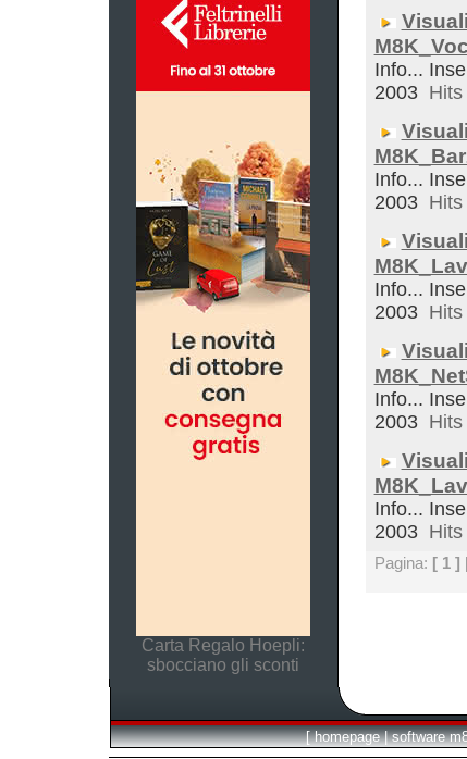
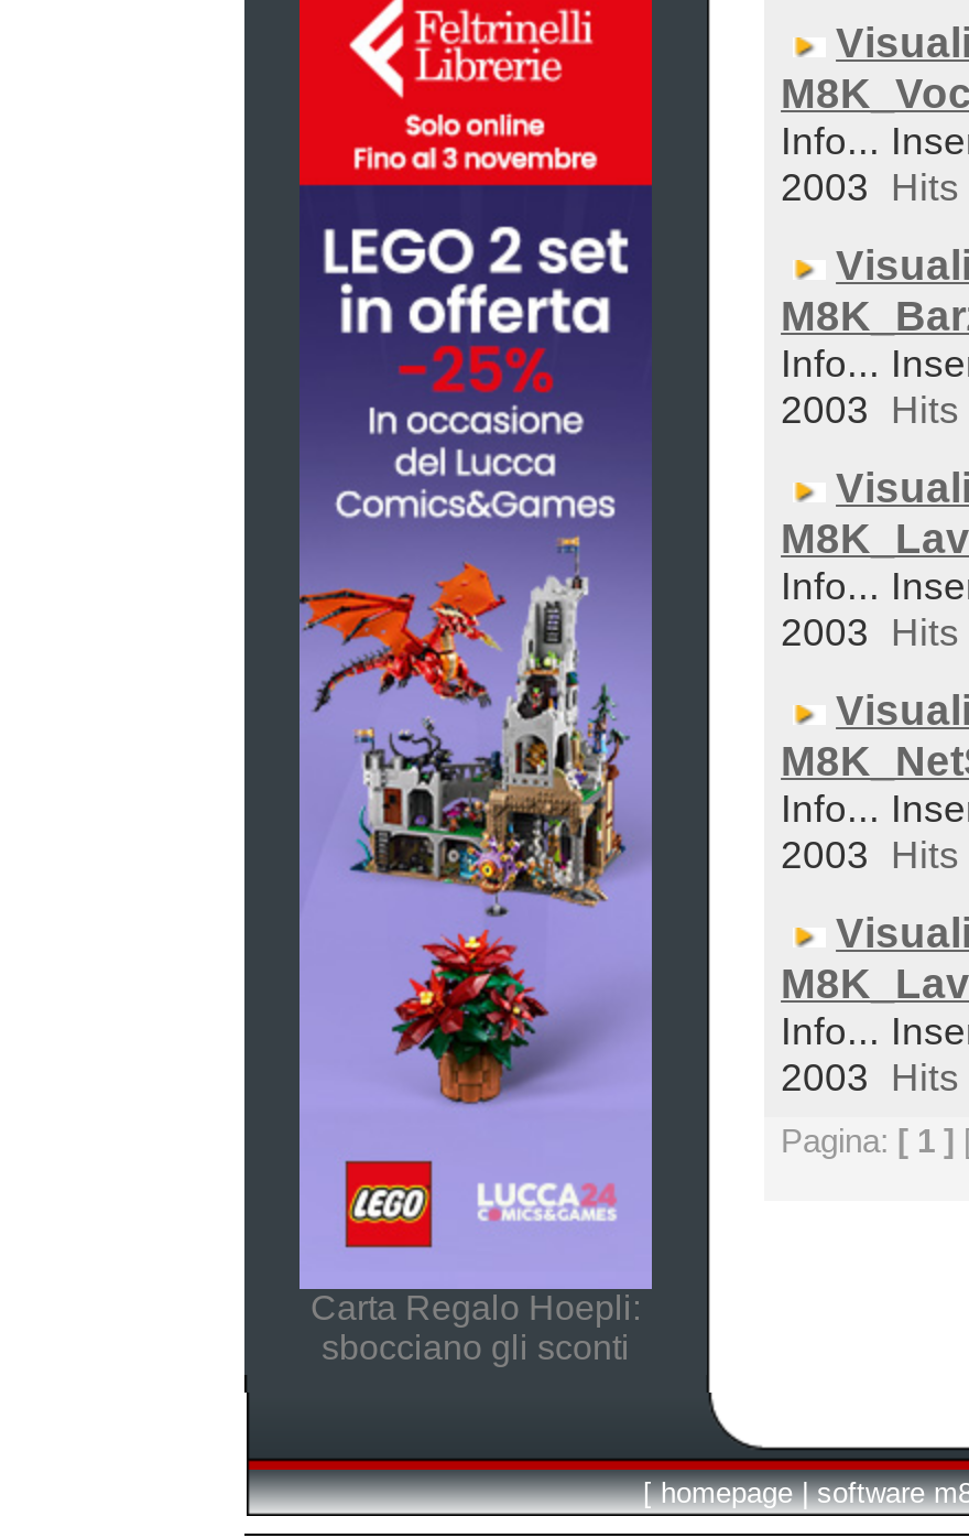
- [image]
+ [image]
